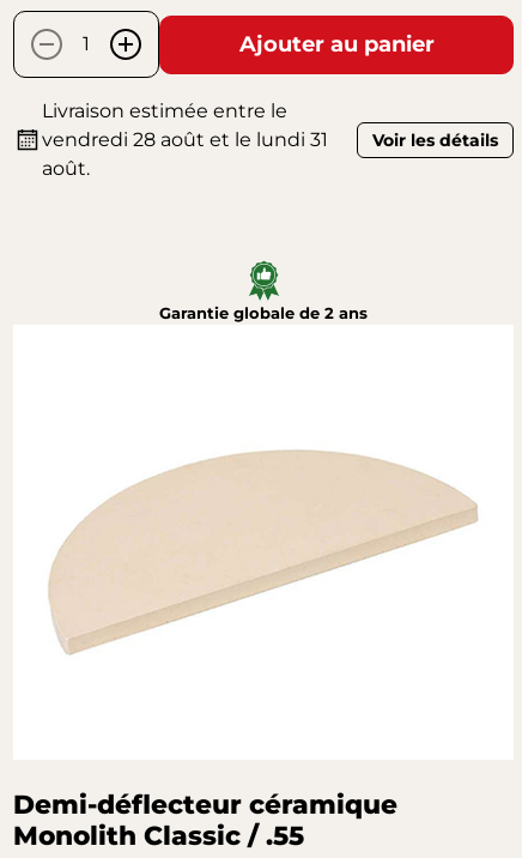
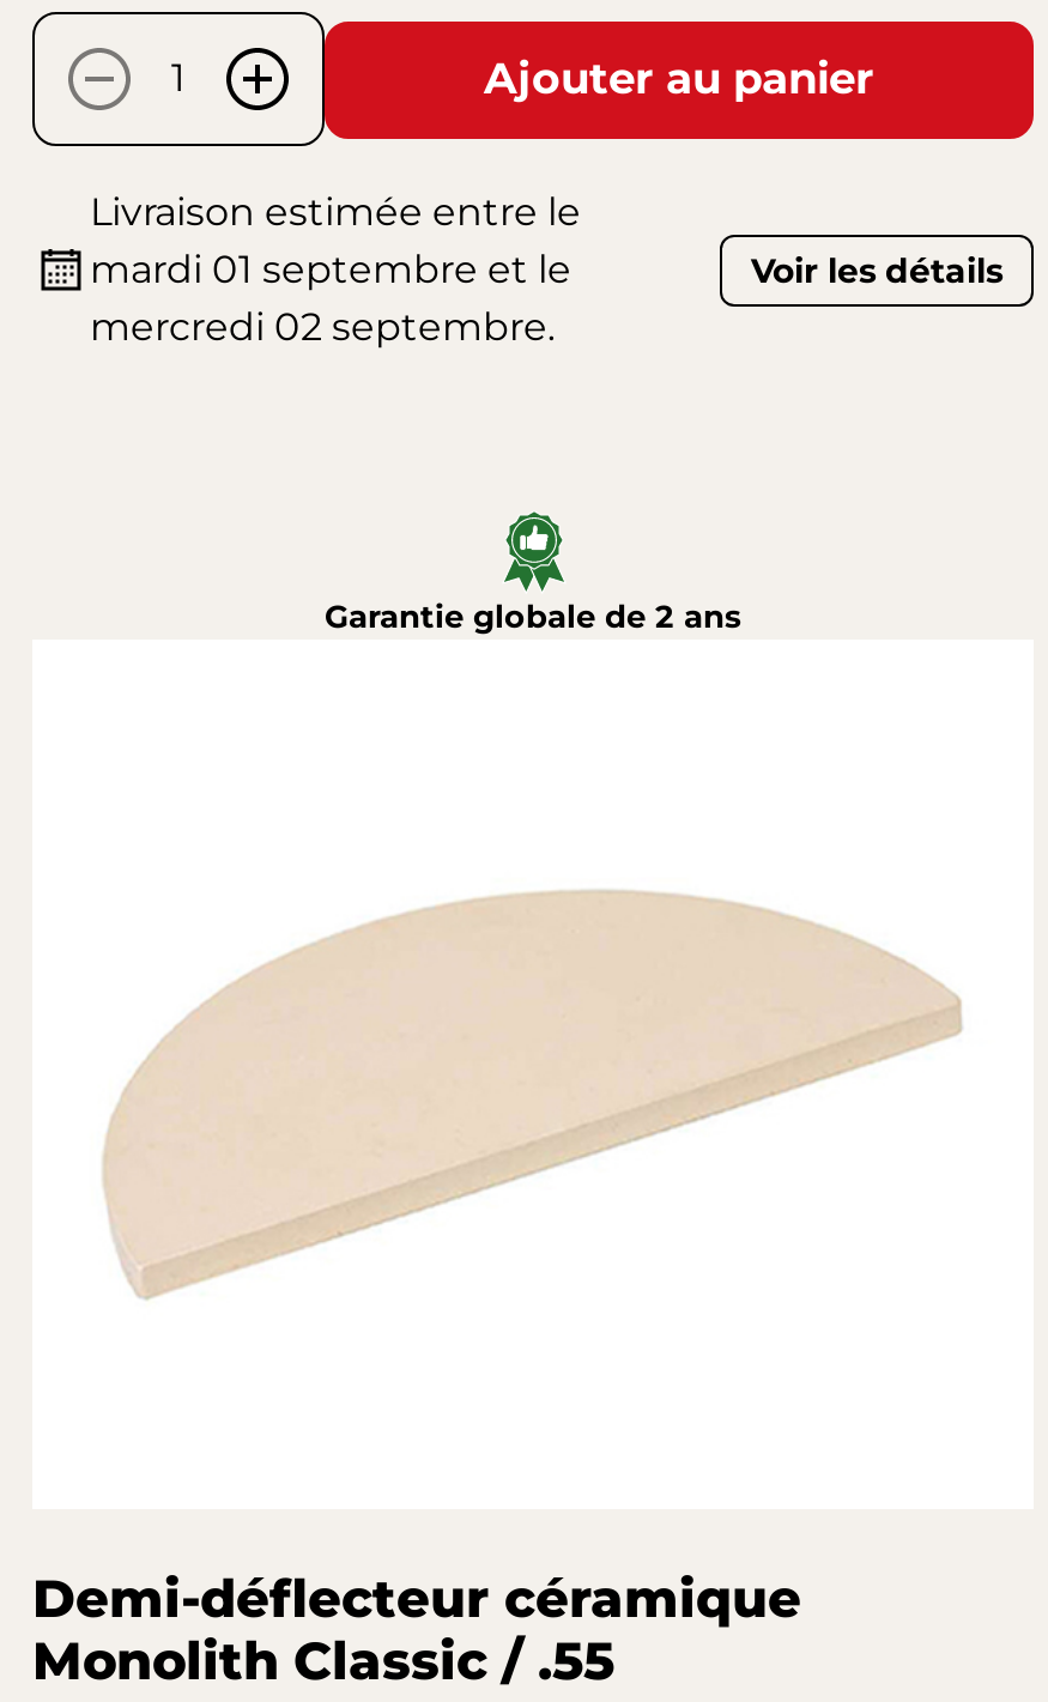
- vendredi 28 août et le lundi 31
- août.
+ mardi 01 septembre et le
+ mercredi 02 septembre.
